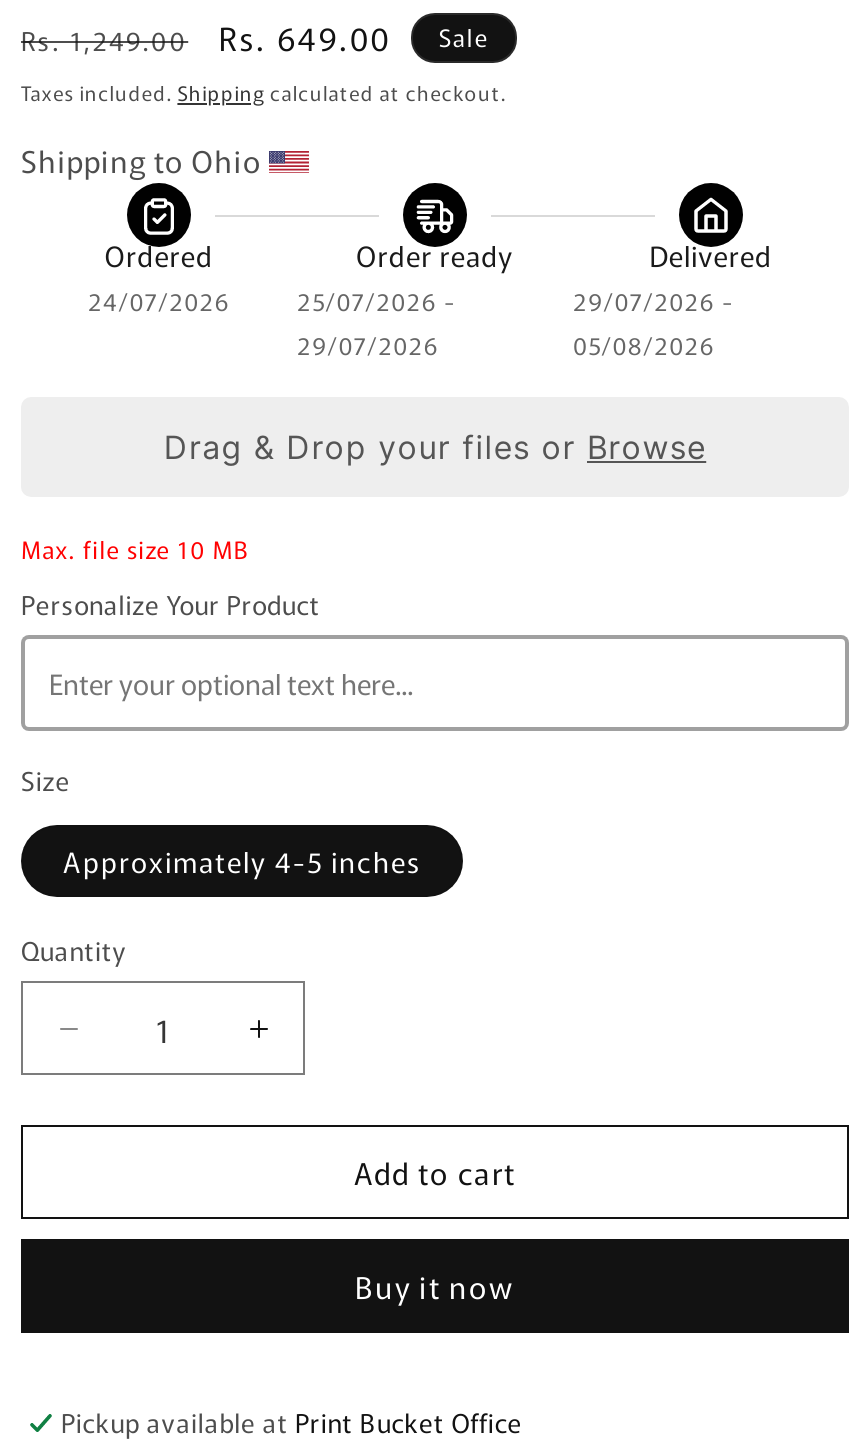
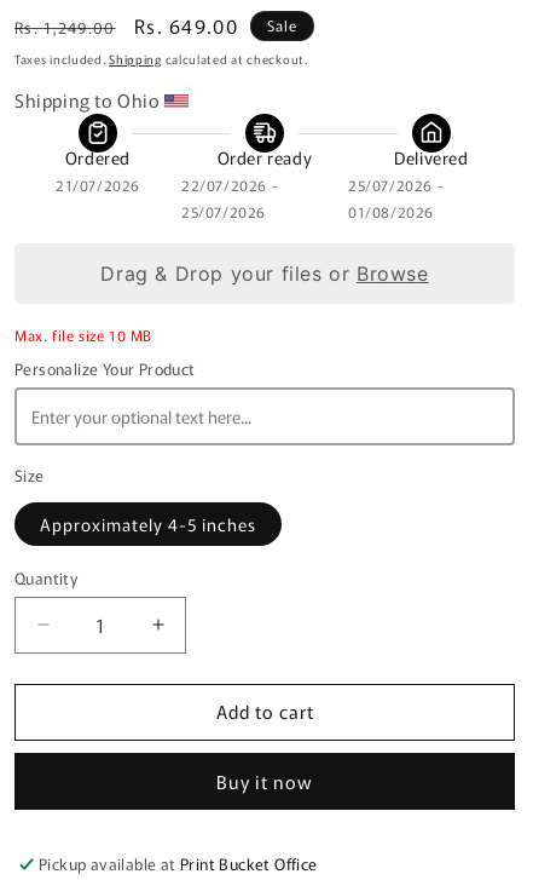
- 24/07/2026
+ 21/07/2026

- 25/07/2026 -
+ 22/07/2026 -

- 29/07/2026 -
+ 25/07/2026 -

- 29/07/2026
+ 25/07/2026

- 05/08/2026
+ 01/08/2026
